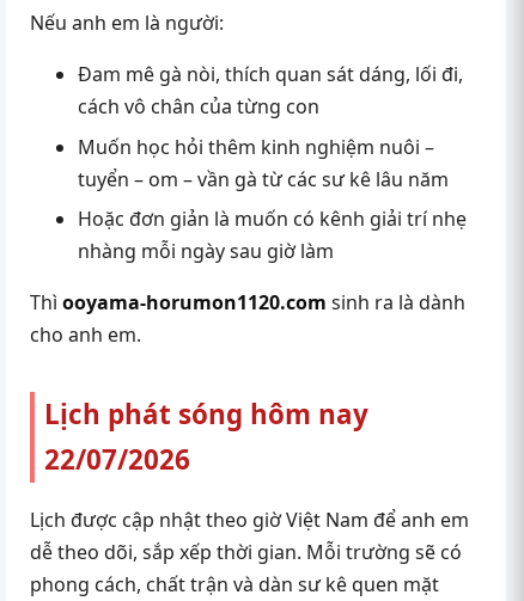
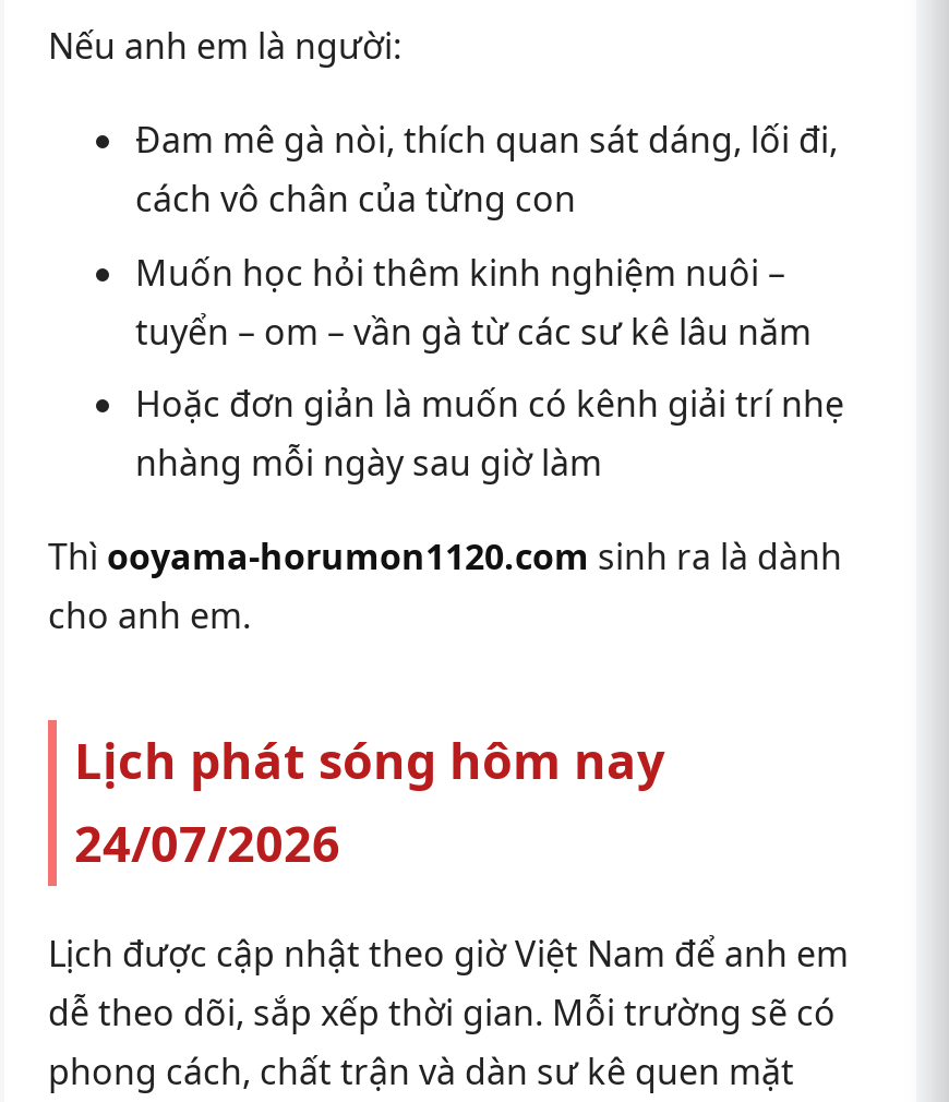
- 22/07/2026
+ 24/07/2026
